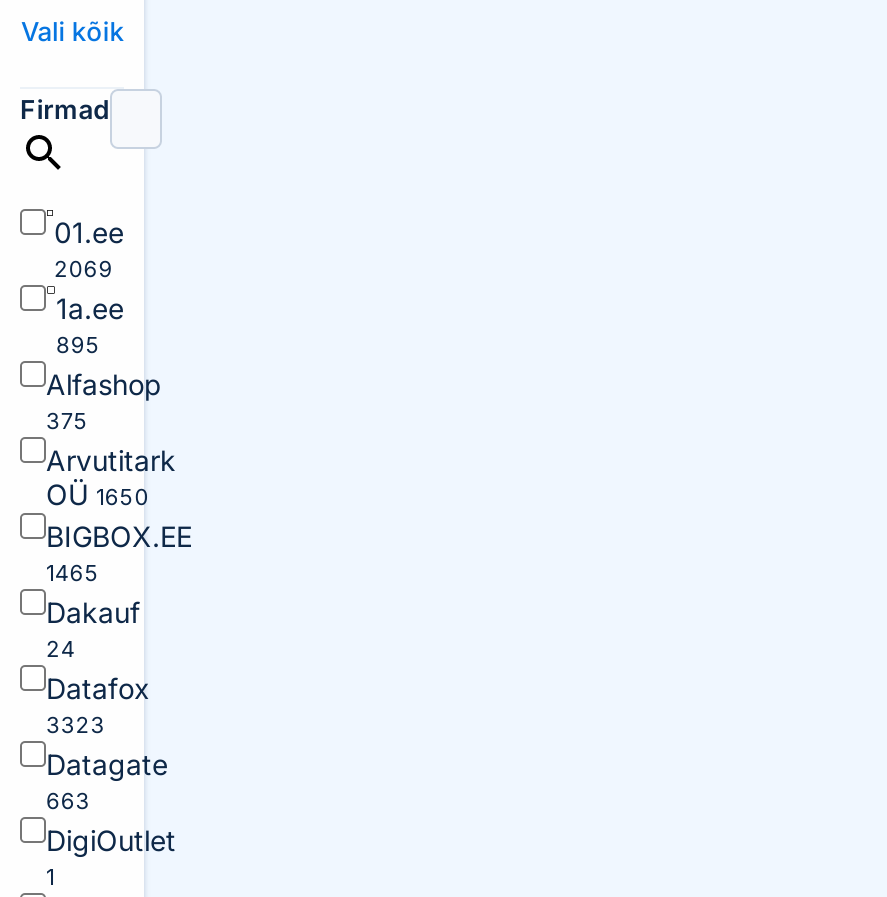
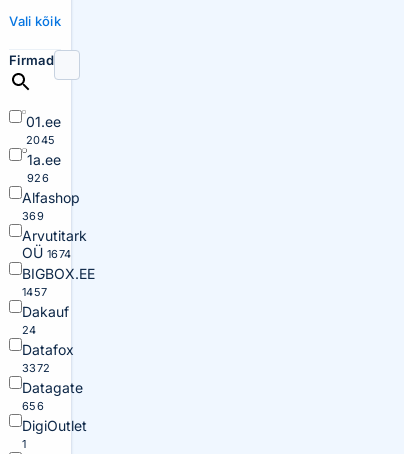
- 2069
+ 2045

- 895
+ 926

- 375
+ 369

- OÜ 1650
+ OÜ 1674

- 1465
+ 1457

- 3323
+ 3372

- 663
+ 656
